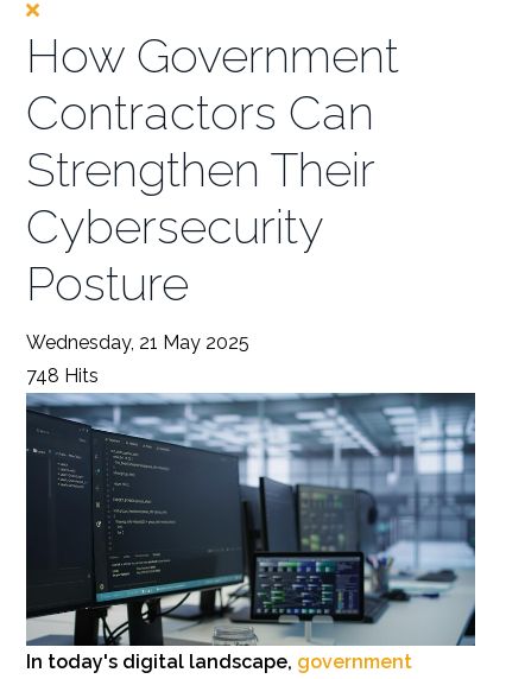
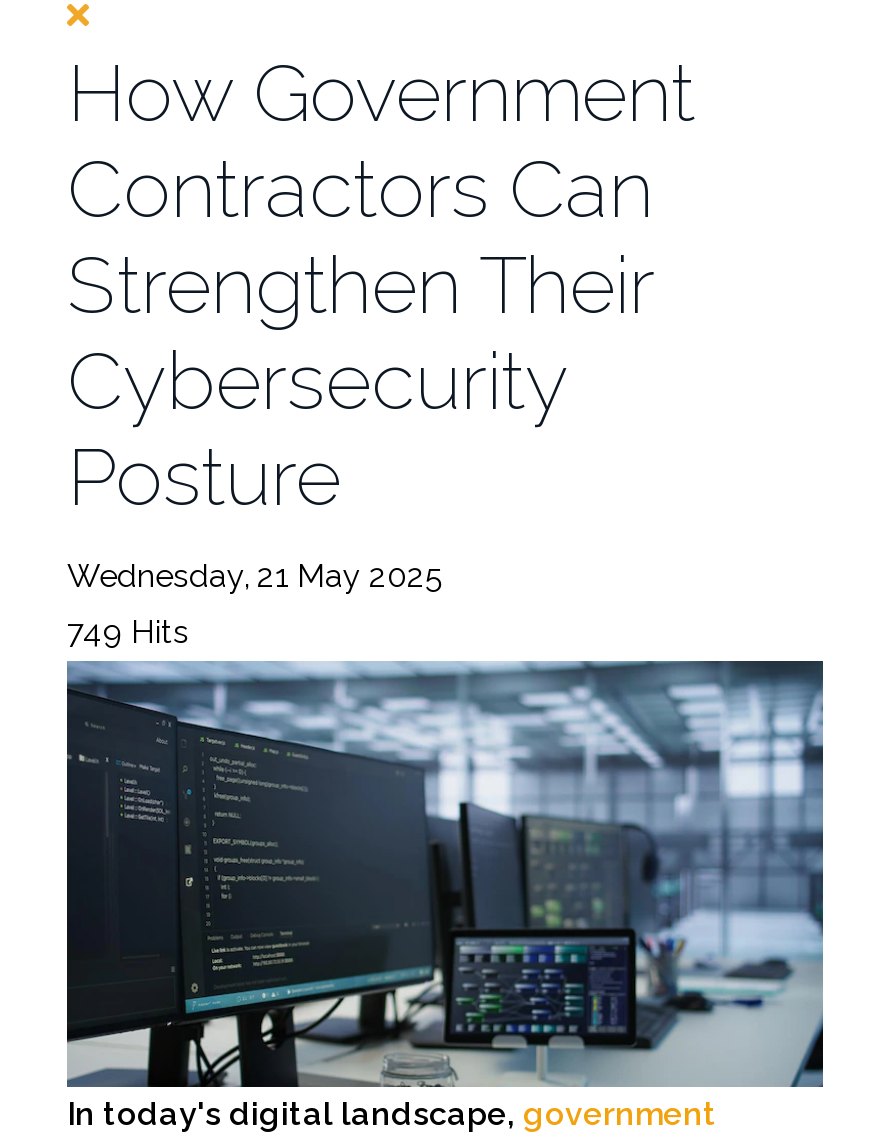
- 748 Hits
+ 749 Hits
